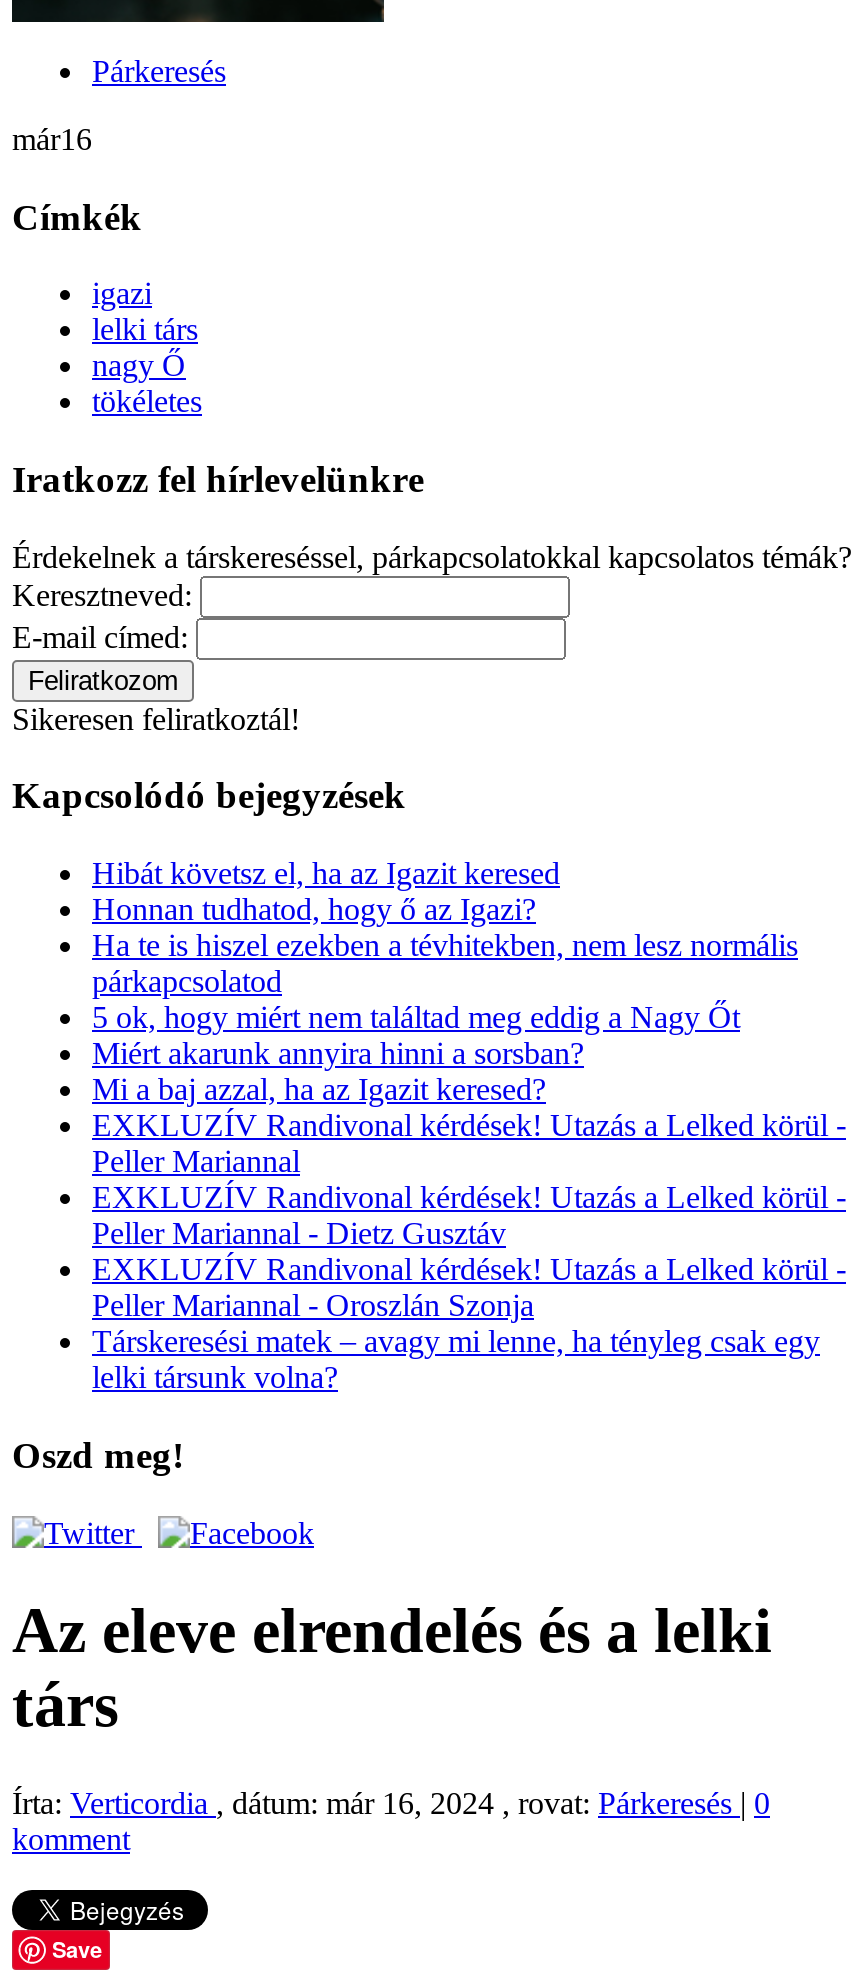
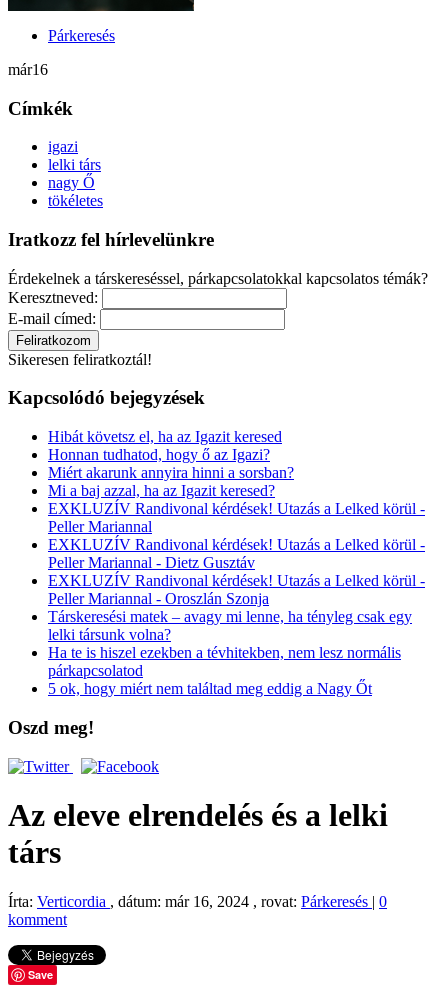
moved down: Ha te is hiszel ezekben a tévhitekben, nem lesz normális | párkapcsolatod | 5 ok, hogy miért nem találtad meg eddig a Nagy Őt

moved up: Miért akarunk annyira hinni a sorsban? | Mi a baj azzal, ha az Igazit keresed? | EXKLUZÍV Randivonal kérdések! Utazás a Lelked körül - | ... | Társkeresési matek – avagy mi lenne, ha tényleg csak egy | lelki társunk volna?
